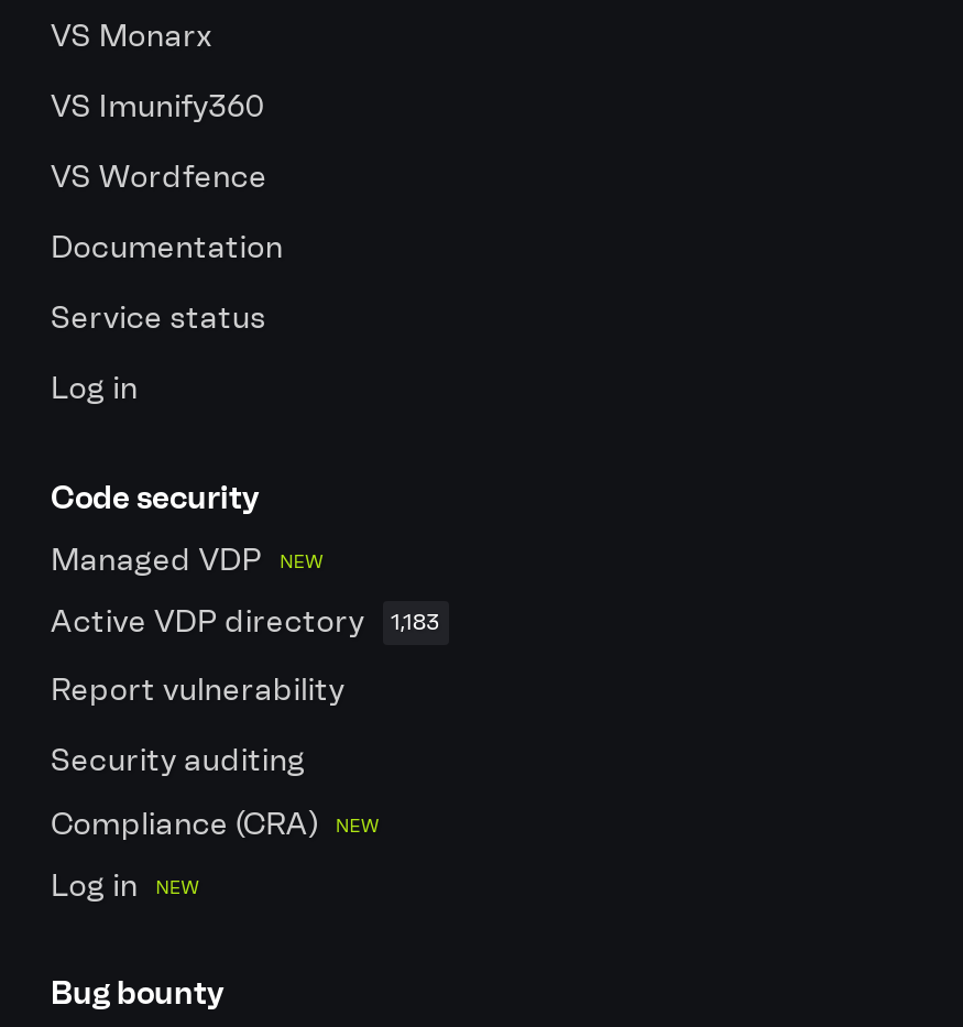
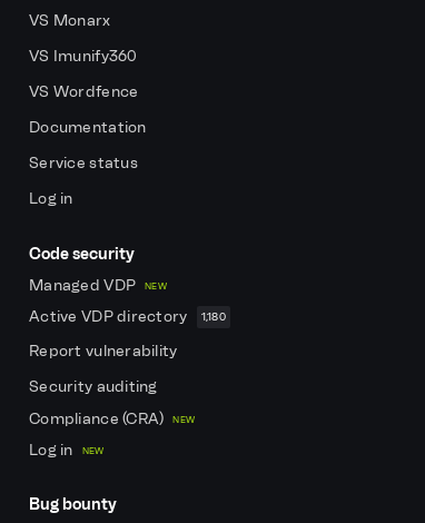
- Active VDP directory 1,183
+ Active VDP directory 1,180
